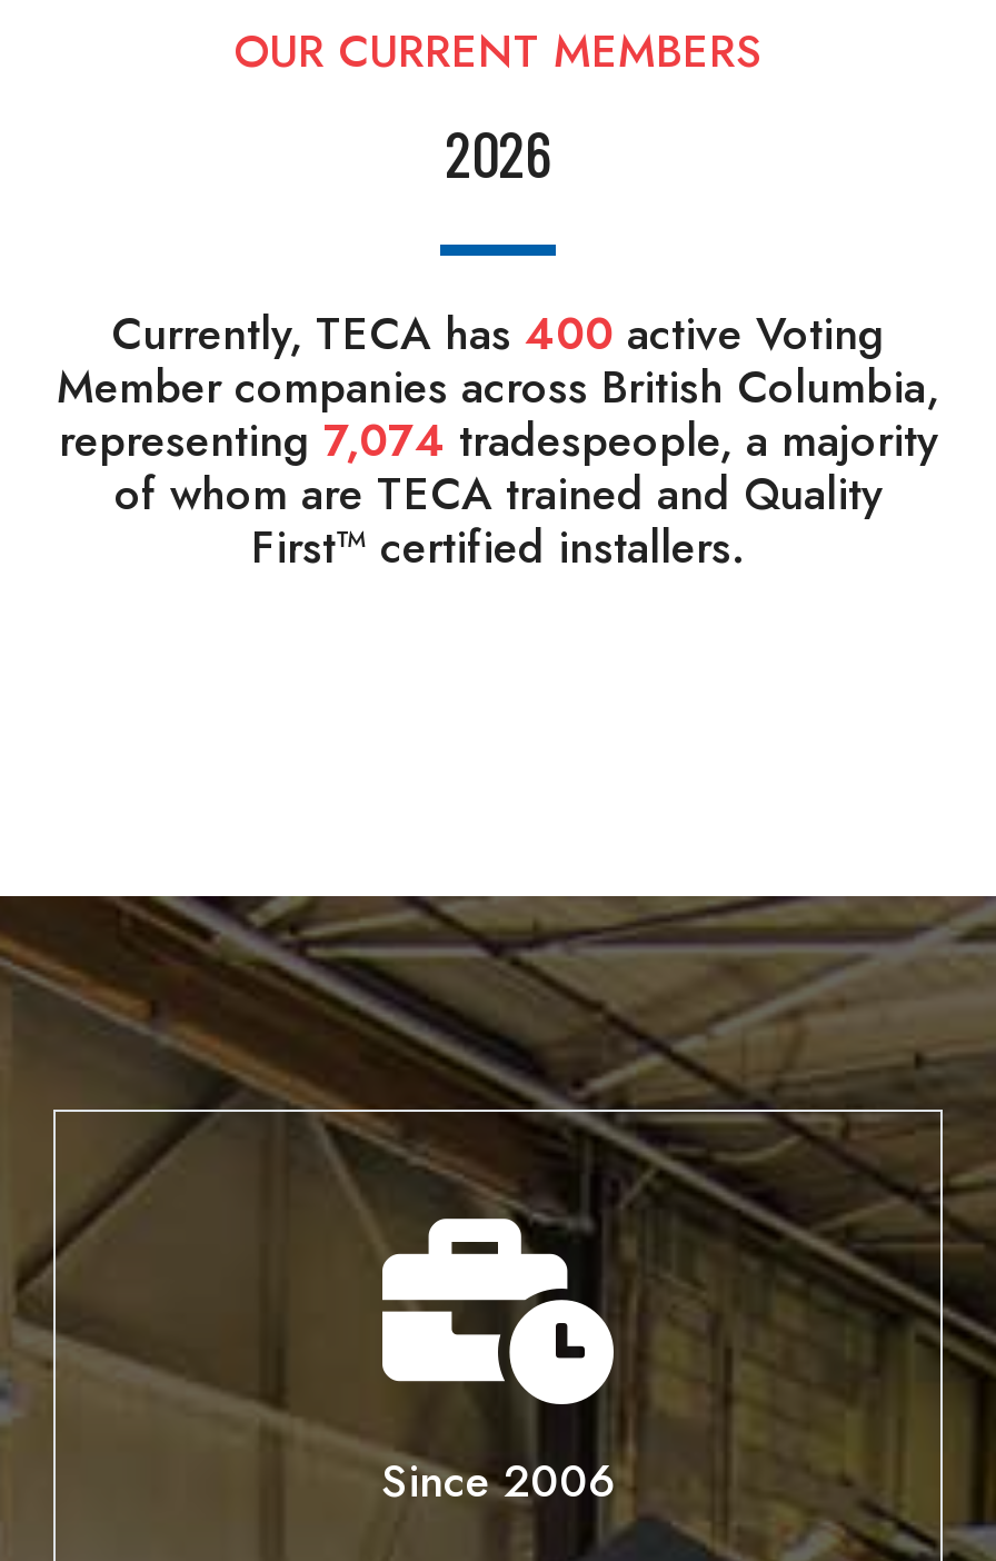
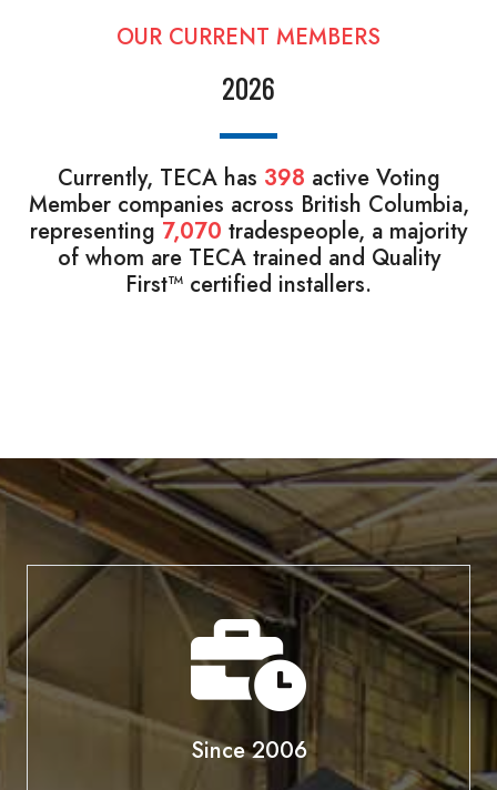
- Currently, TECA has 400 active Voting
+ Currently, TECA has 398 active Voting

- representing 7,074 tradespeople, a majority
+ representing 7,070 tradespeople, a majority
